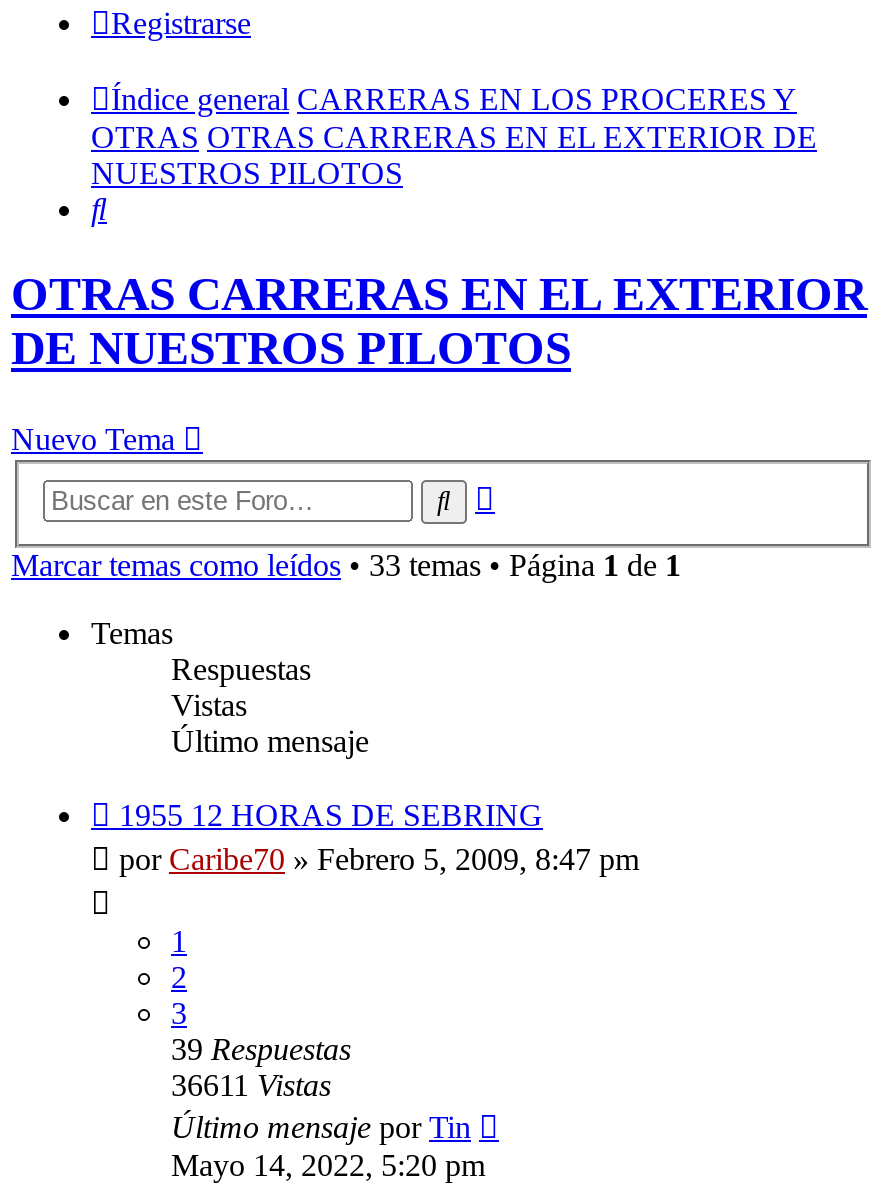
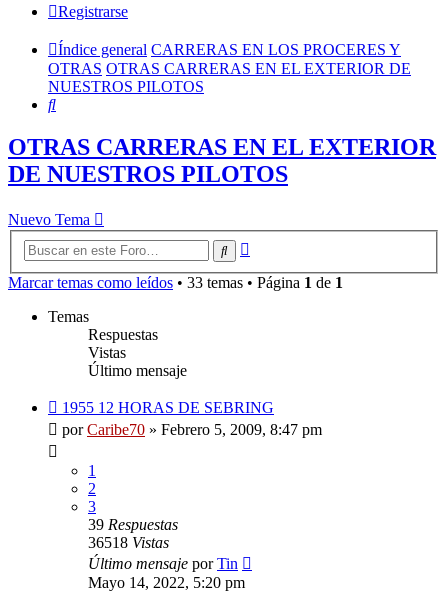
- 36611 Vistas
+ 36518 Vistas
